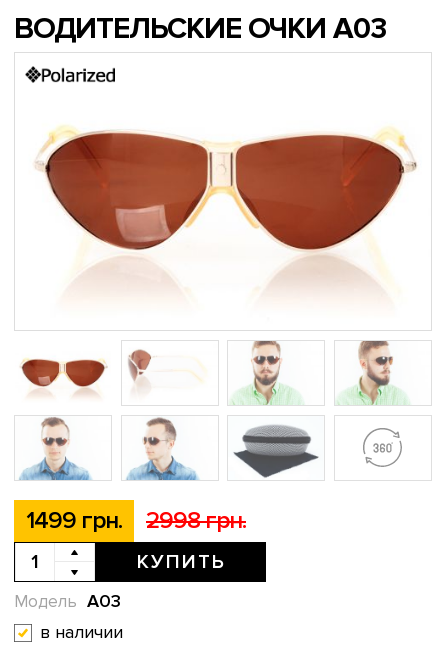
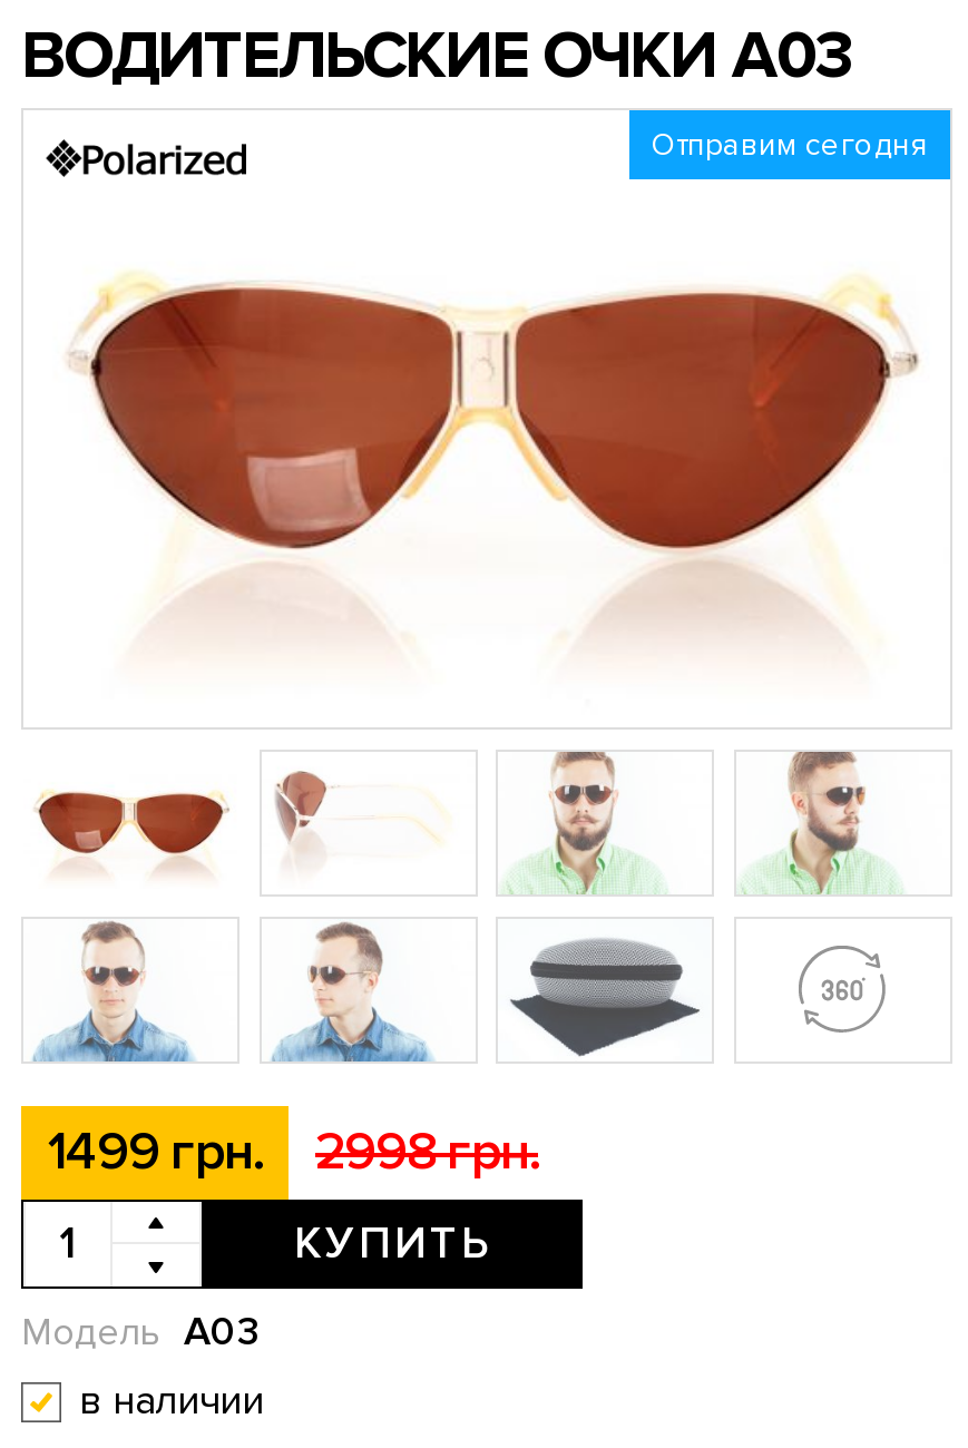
+ Отправим сегодня
